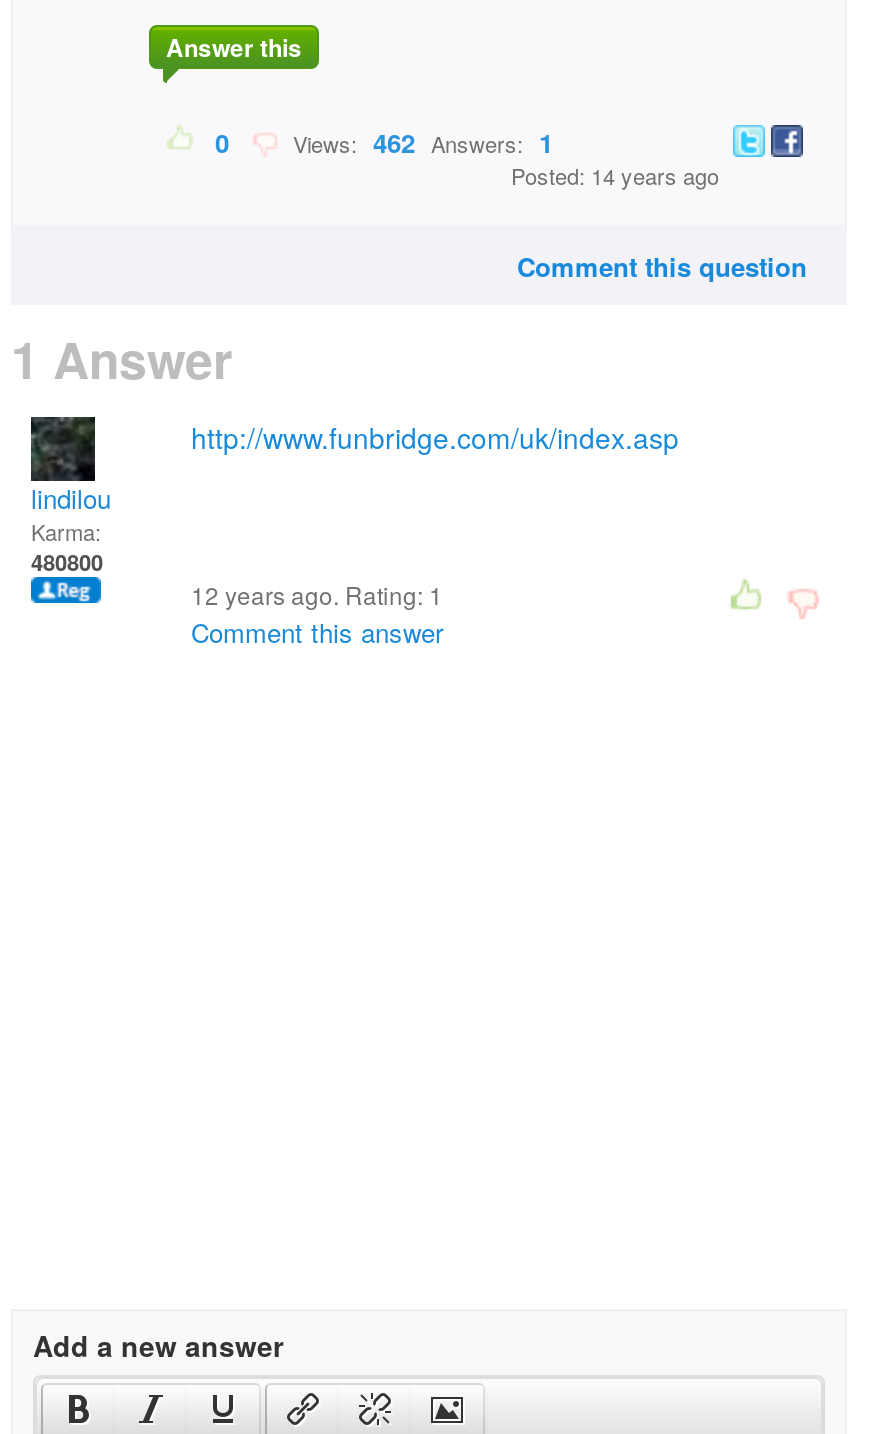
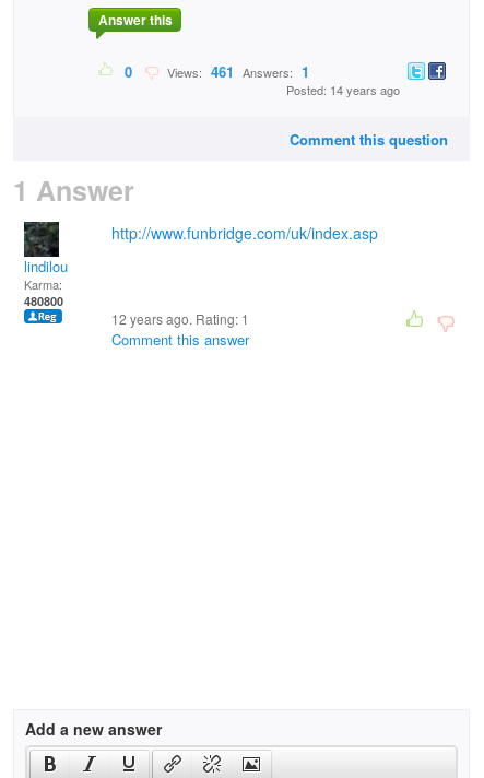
- Views: 462 Answers: 1
+ Views: 461 Answers: 1
